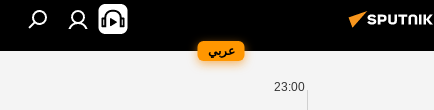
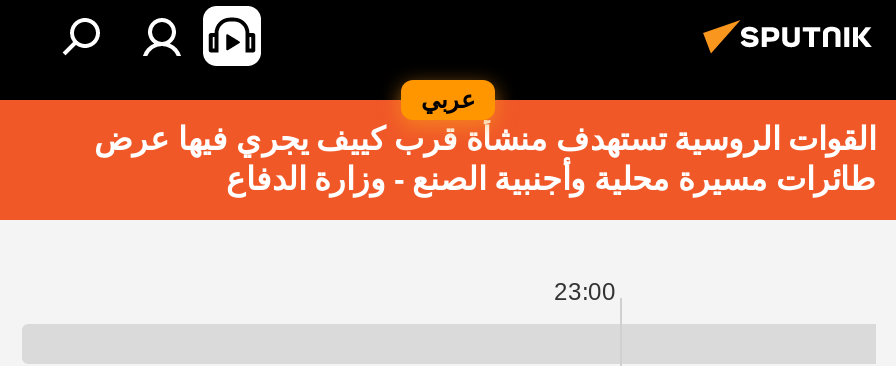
+ [image]
+ القوات الروسية تستهدف منشأة قرب كييف يجري فيها عرض
+ طائرات مسيرة محلية وأجنبية الصنع - وزارة الدفاع
